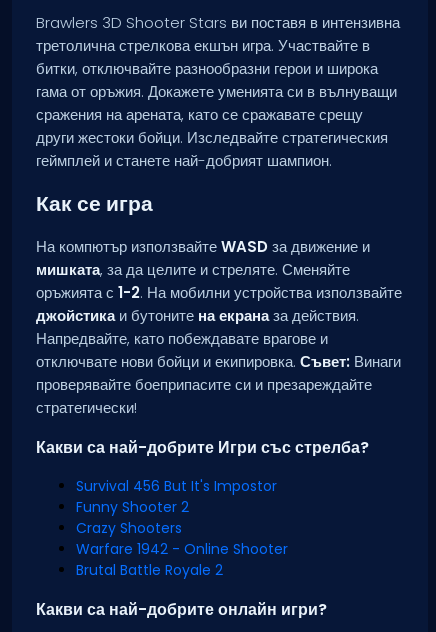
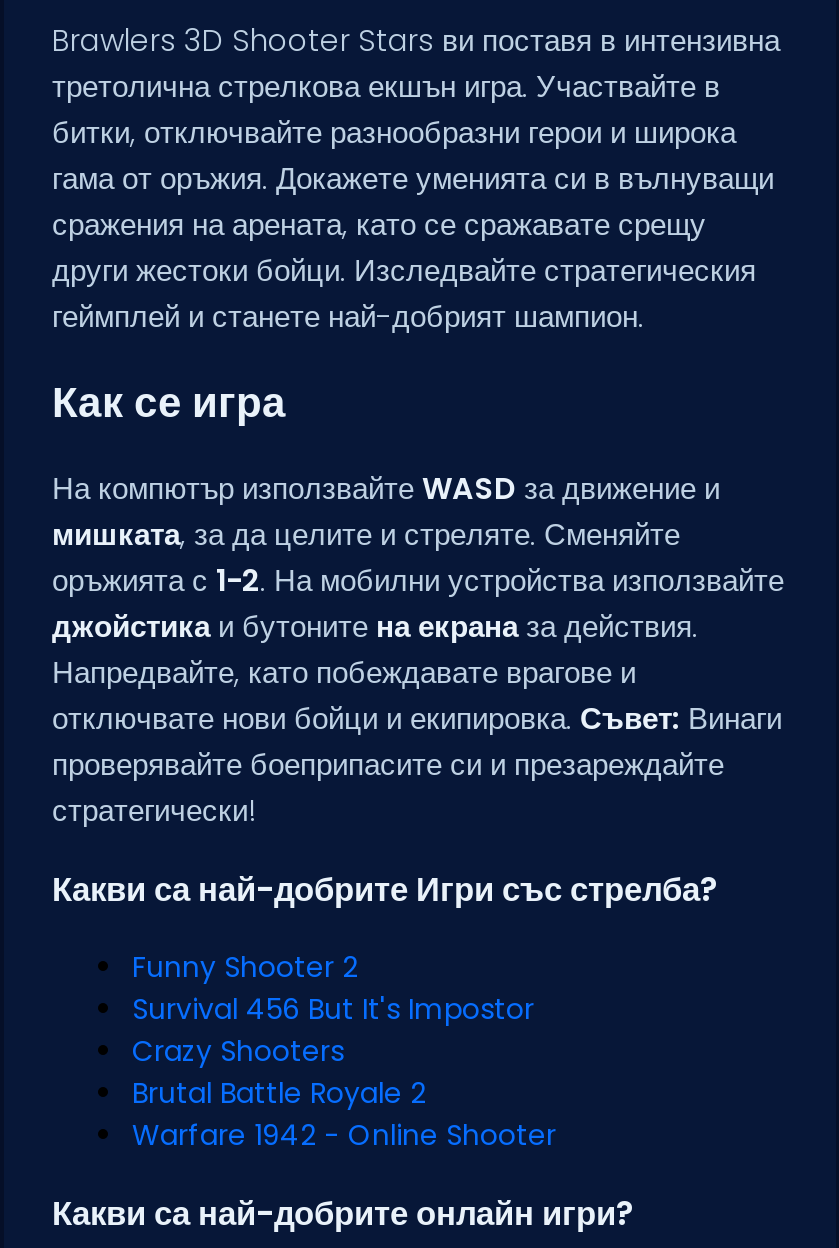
moved down: Survival 456 But It's Impostor

moved up: Funny Shooter 2

moved down: Warfare 1942 - Online Shooter

moved up: Brutal Battle Royale 2
